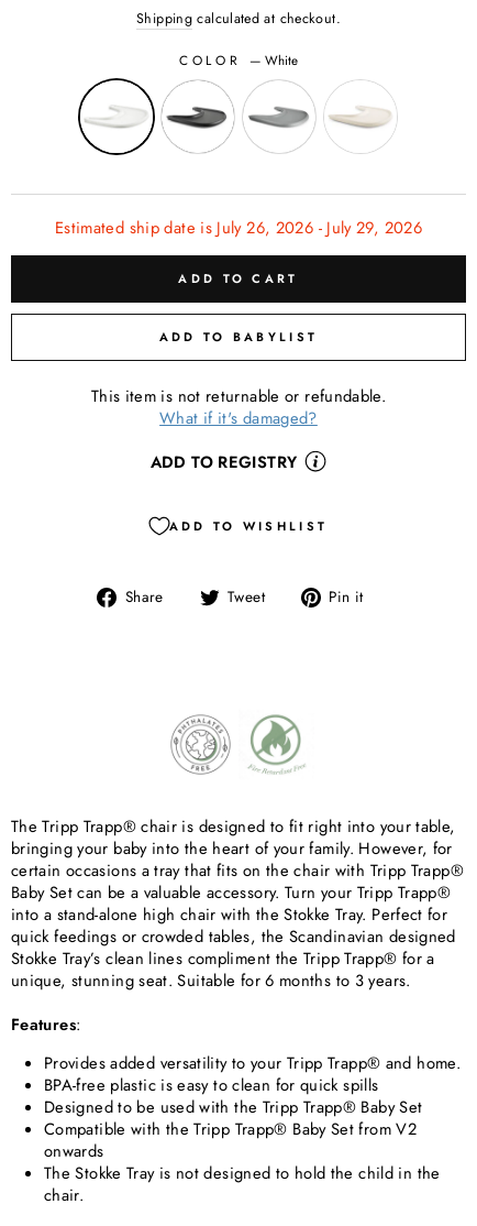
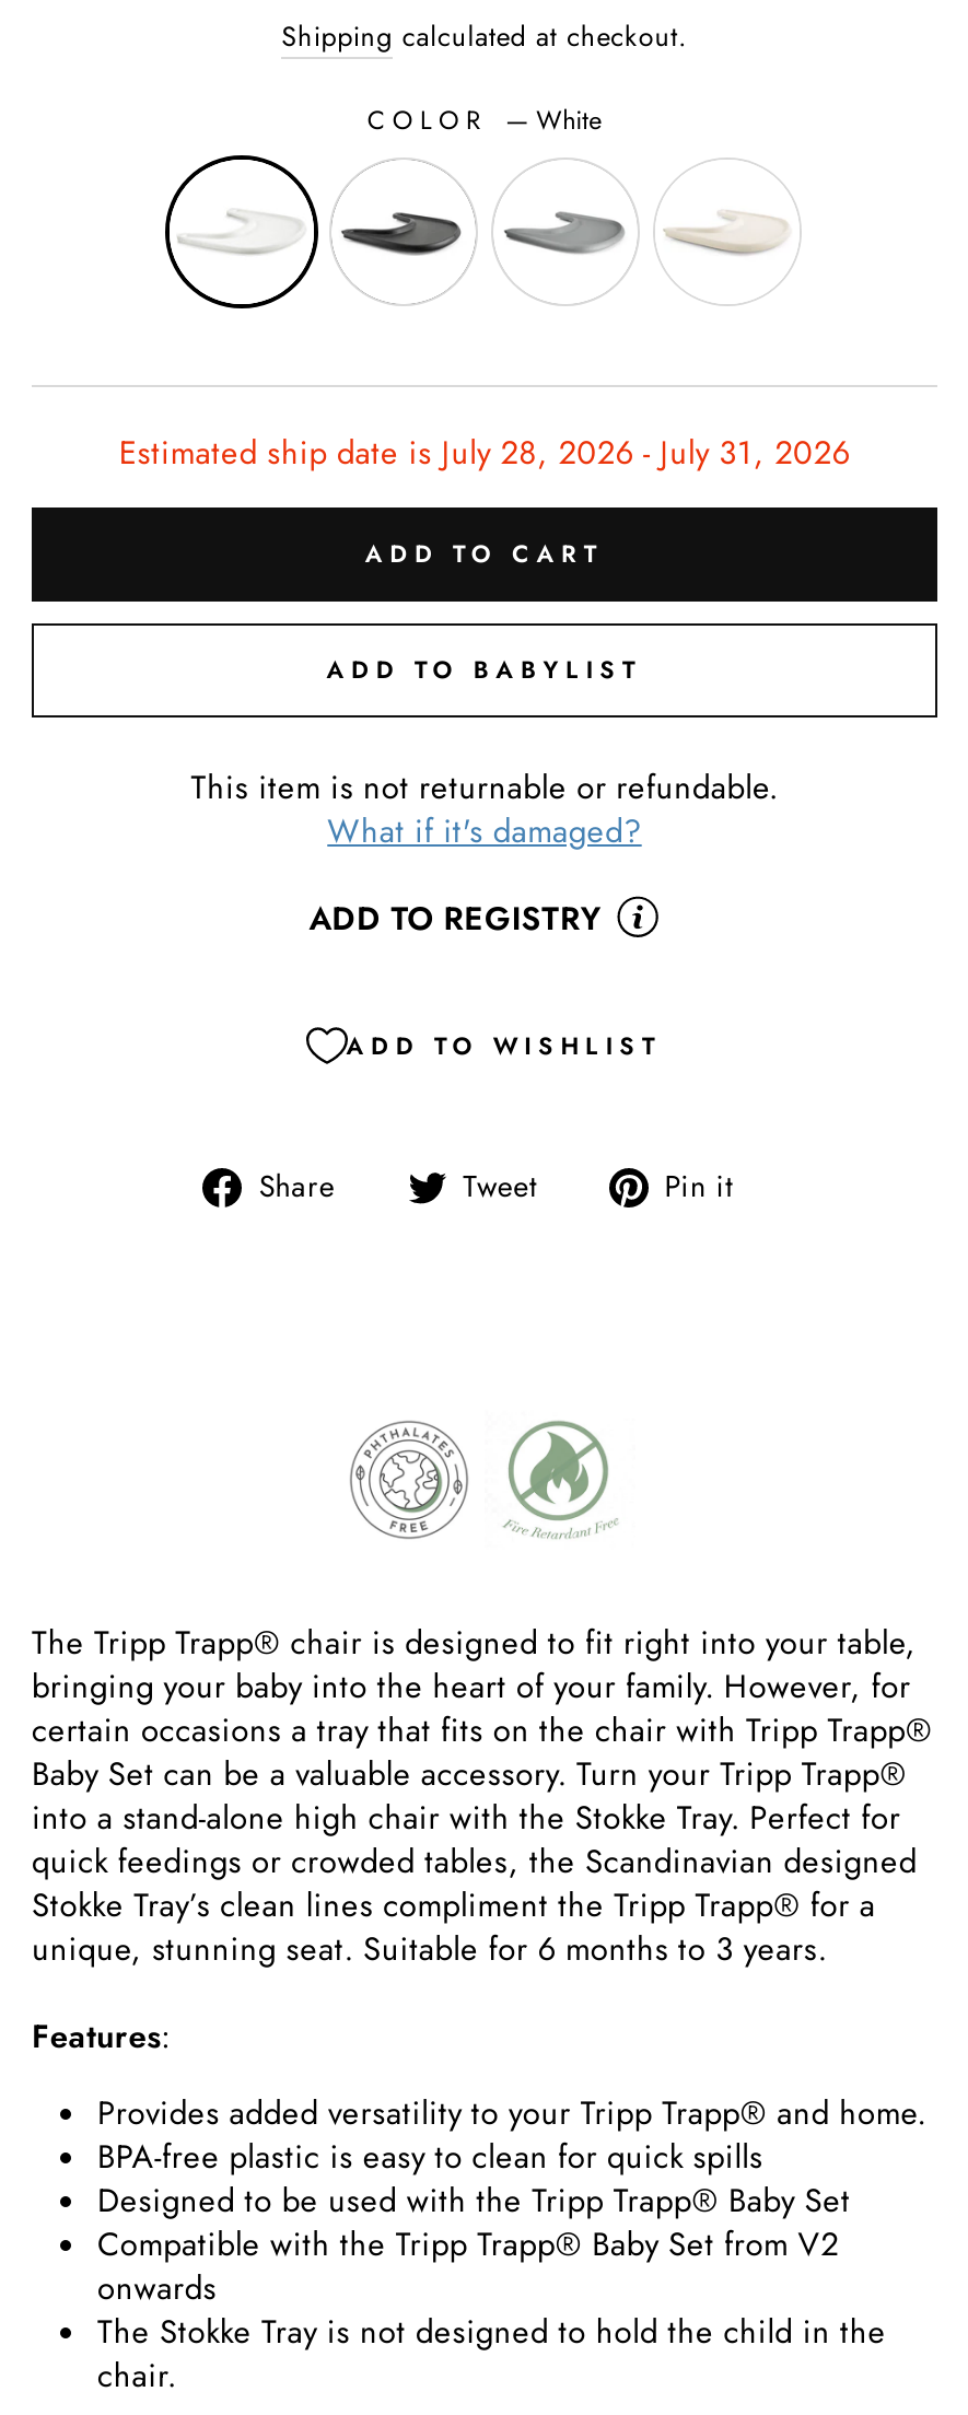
- Estimated ship date is July 26, 2026 - July 29, 2026
+ Estimated ship date is July 28, 2026 - July 31, 2026
